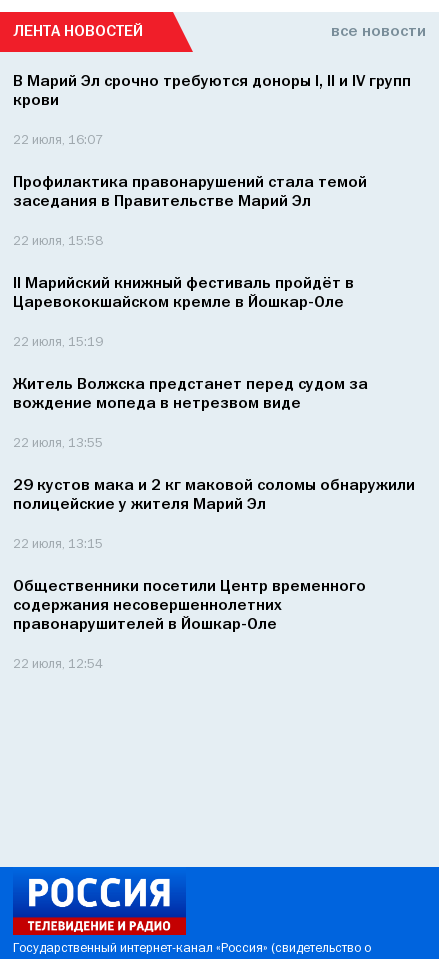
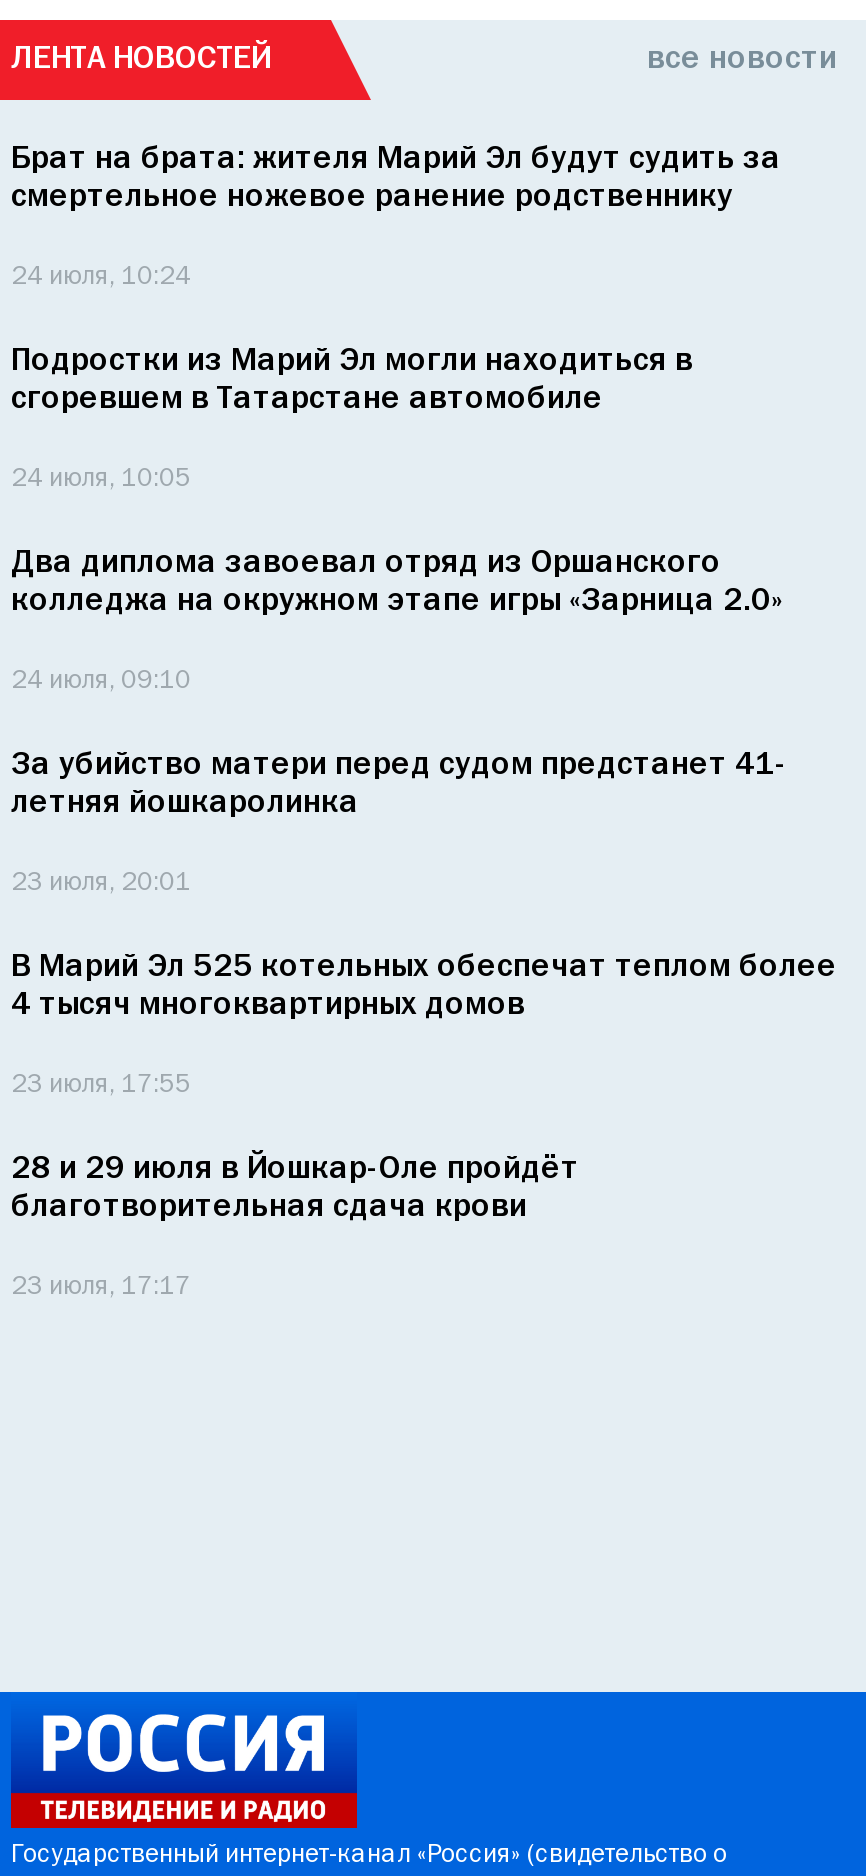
- В Марий Эл срочно требуются доноры I, II и IV групп
- крови
+ Брат на брата: жителя Марий Эл будут судить за
+ смертельное ножевое ранение родственнику

- 22 июля, 16:07
+ 24 июля, 10:24

- Профилактика правонарушений стала темой
- заседания в Правительстве Марий Эл
+ Подростки из Марий Эл могли находиться в
+ сгоревшем в Татарстане автомобиле

- 22 июля, 15:58
+ 24 июля, 10:05

- II Марийский книжный фестиваль пройдёт в
- Царевококшайском кремле в Йошкар-Оле
+ Два диплома завоевал отряд из Оршанского
+ колледжа на окружном этапе игры «Зарница 2.0»

- 22 июля, 15:19
+ 24 июля, 09:10

- Житель Волжска предстанет перед судом за
- вождение мопеда в нетрезвом виде
+ За убийство матери перед судом предстанет 41-
+ летняя йошкаролинка

- 22 июля, 13:55
+ 23 июля, 20:01

- 29 кустов мака и 2 кг маковой соломы обнаружили
- полицейские у жителя Марий Эл
+ В Марий Эл 525 котельных обеспечат теплом более
+ 4 тысяч многоквартирных домов

- 22 июля, 13:15
+ 23 июля, 17:55

- Общественники посетили Центр временного
- содержания несовершеннолетних
- правонарушителей в Йошкар-Оле
+ 28 и 29 июля в Йошкар-Оле пройдёт
+ благотворительная сдача крови

- 22 июля, 12:54
+ 23 июля, 17:17
